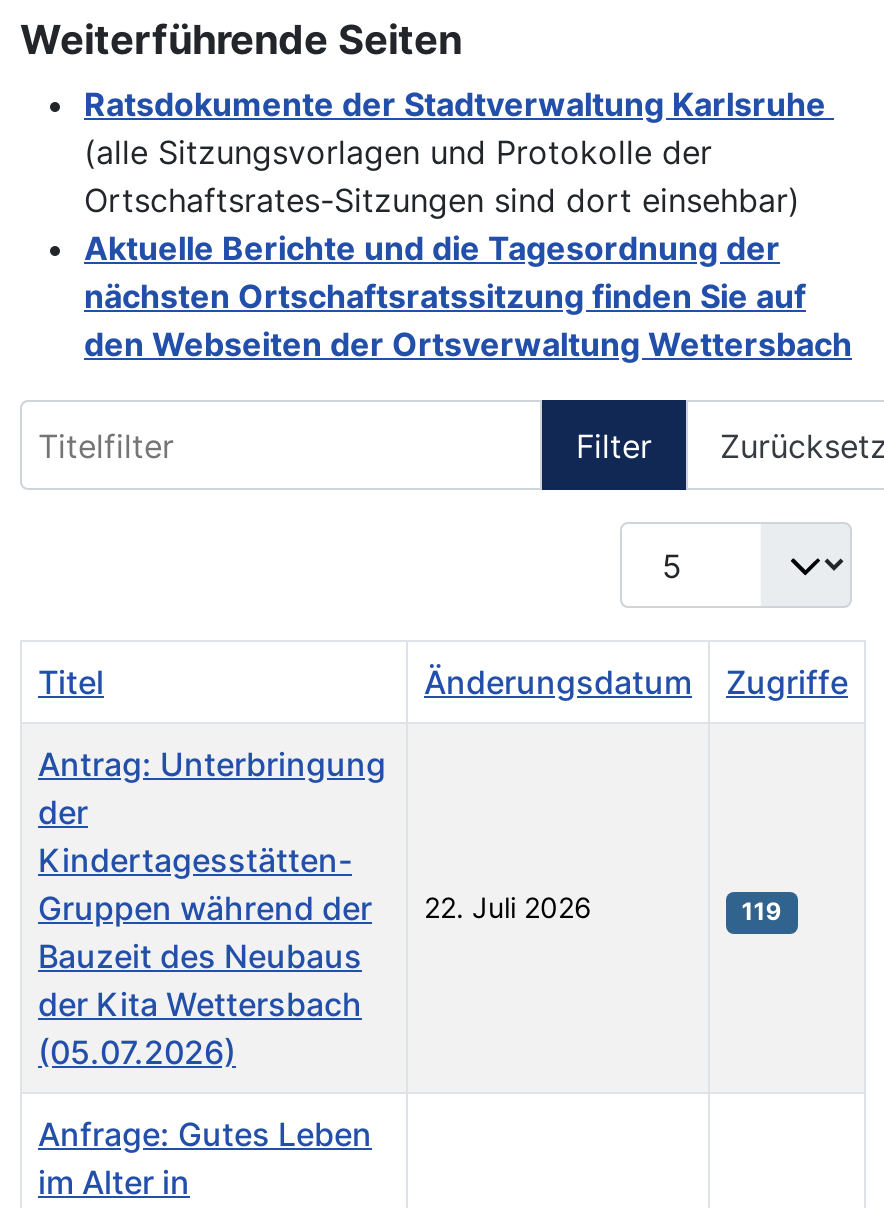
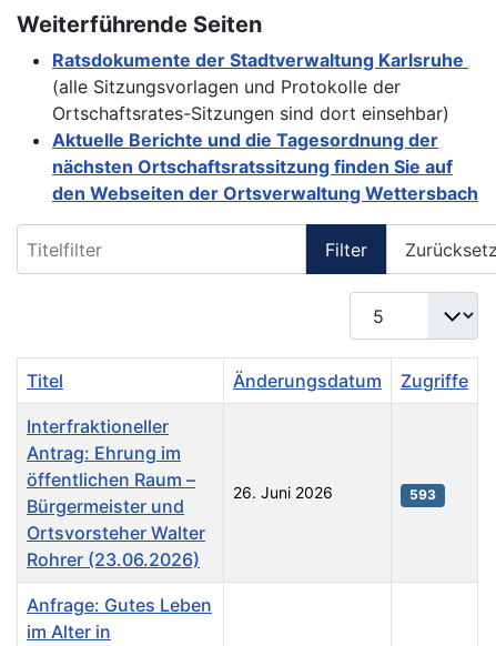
- Antrag: Unterbringung
- der
- Kindertagesstätten-
- Gruppen während der
- Bauzeit des Neubaus
- der Kita Wettersbach
- (05.07.2026)
+ Interfraktioneller
+ Antrag: Ehrung im
+ öffentlichen Raum –
+ Bürgermeister und
+ Ortsvorsteher Walter
+ Rohrer (23.06.2026)

- 22. Juli 2026
- 119
+ 26. Juni 2026
+ 593
